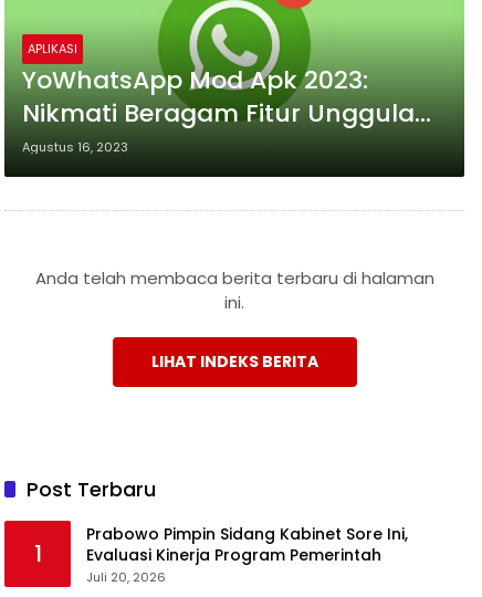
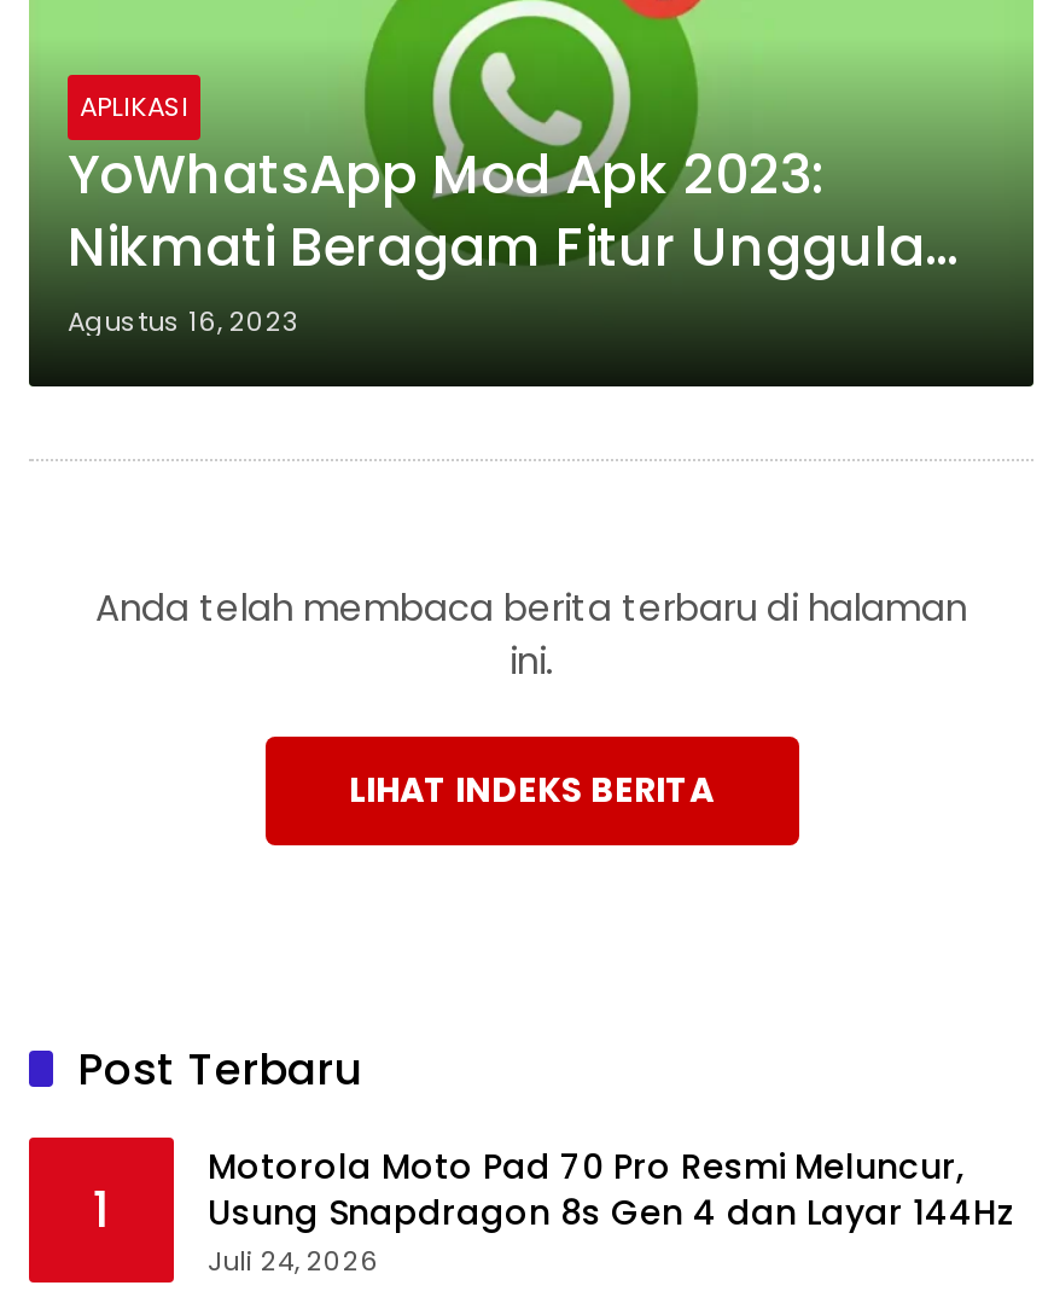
- Prabowo Pimpin Sidang Kabinet Sore Ini,
- Evaluasi Kinerja Program Pemerintah
- Juli 20, 2026
+ Motorola Moto Pad 70 Pro Resmi Meluncur,
+ Usung Snapdragon 8s Gen 4 dan Layar 144Hz
+ Juli 24, 2026
